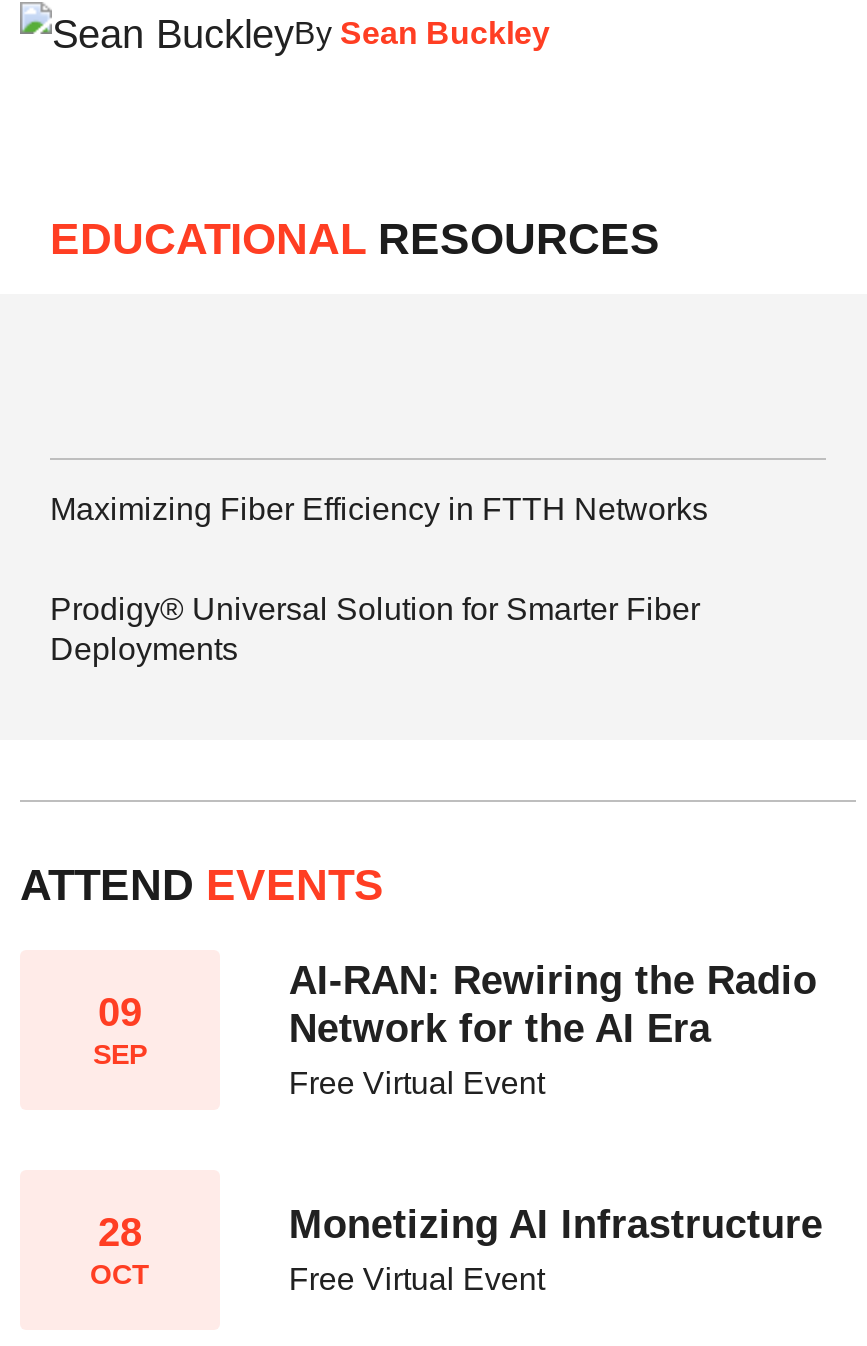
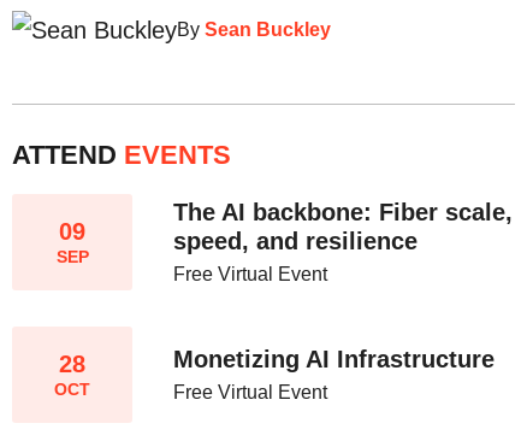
- EDUCATIONAL RESOURCES

- Maximizing Fiber Efficiency in FTTH Networks
- Prodigy® Universal Solution for Smarter Fiber
- Deployments

- AI-RAN: Rewiring the Radio
- Network for the AI Era
+ The AI backbone: Fiber scale,
+ speed, and resilience
